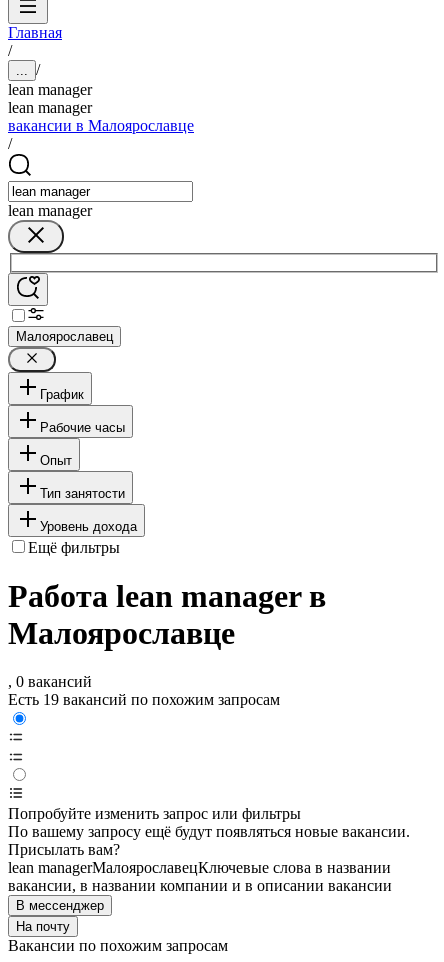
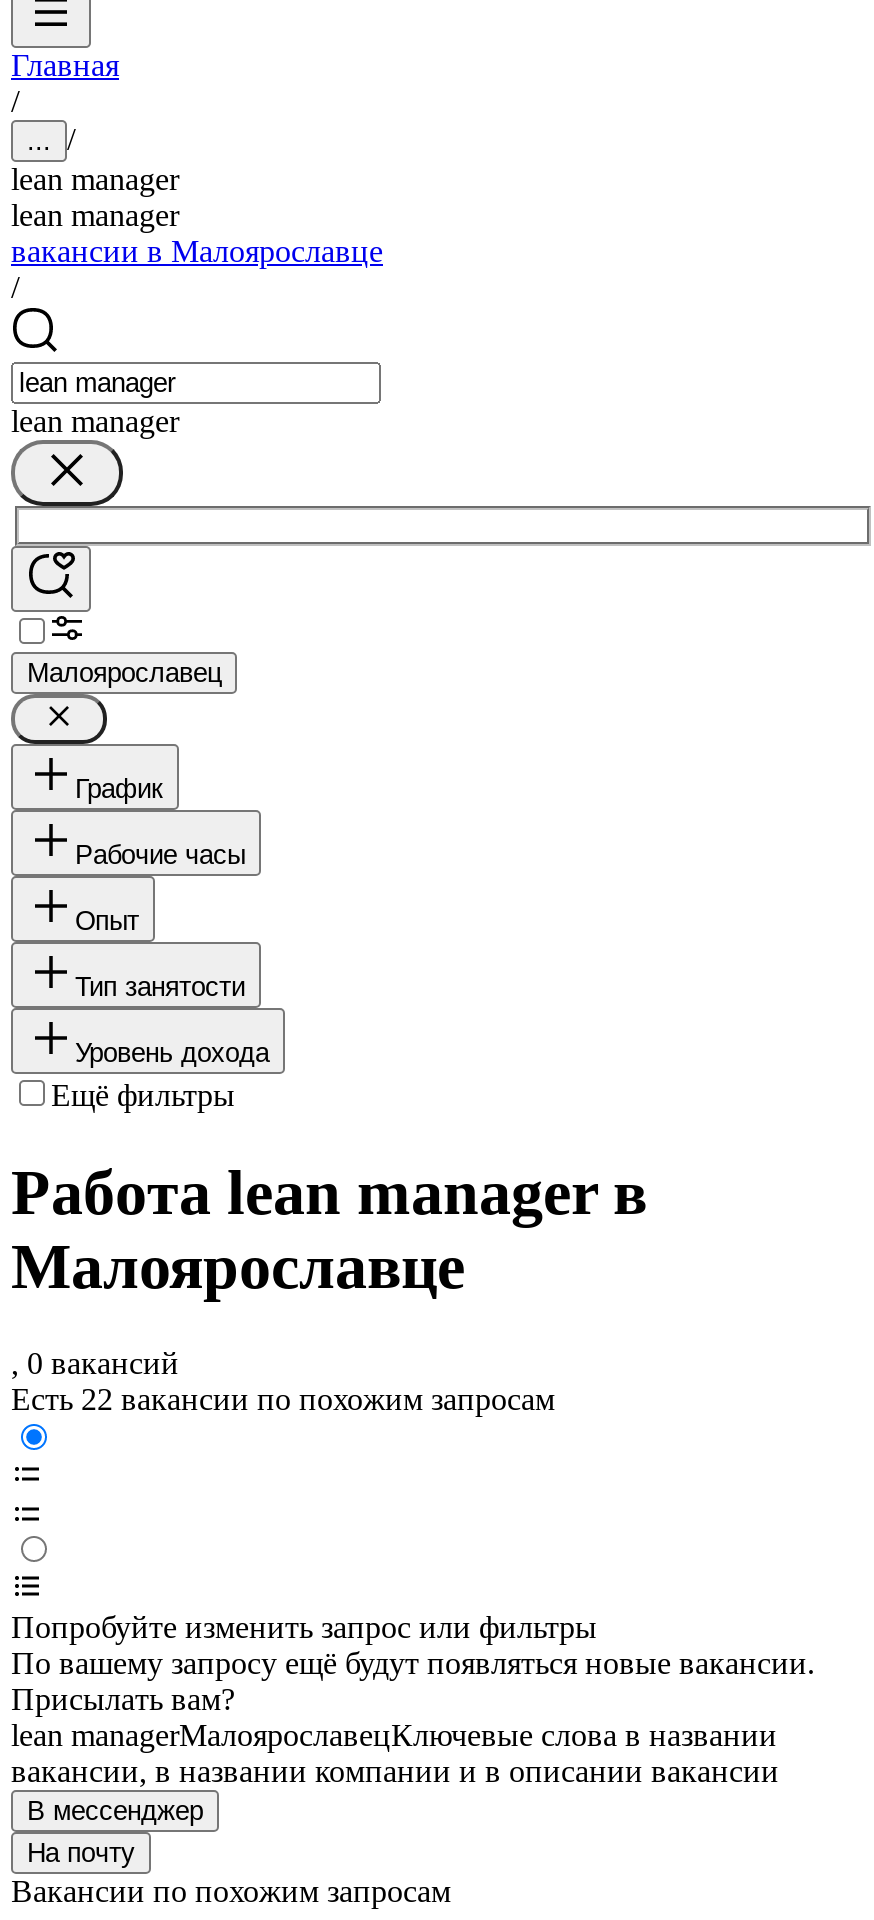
- Есть 19 вакансий по похожим запросам
+ Есть 22 вакансии по похожим запросам
